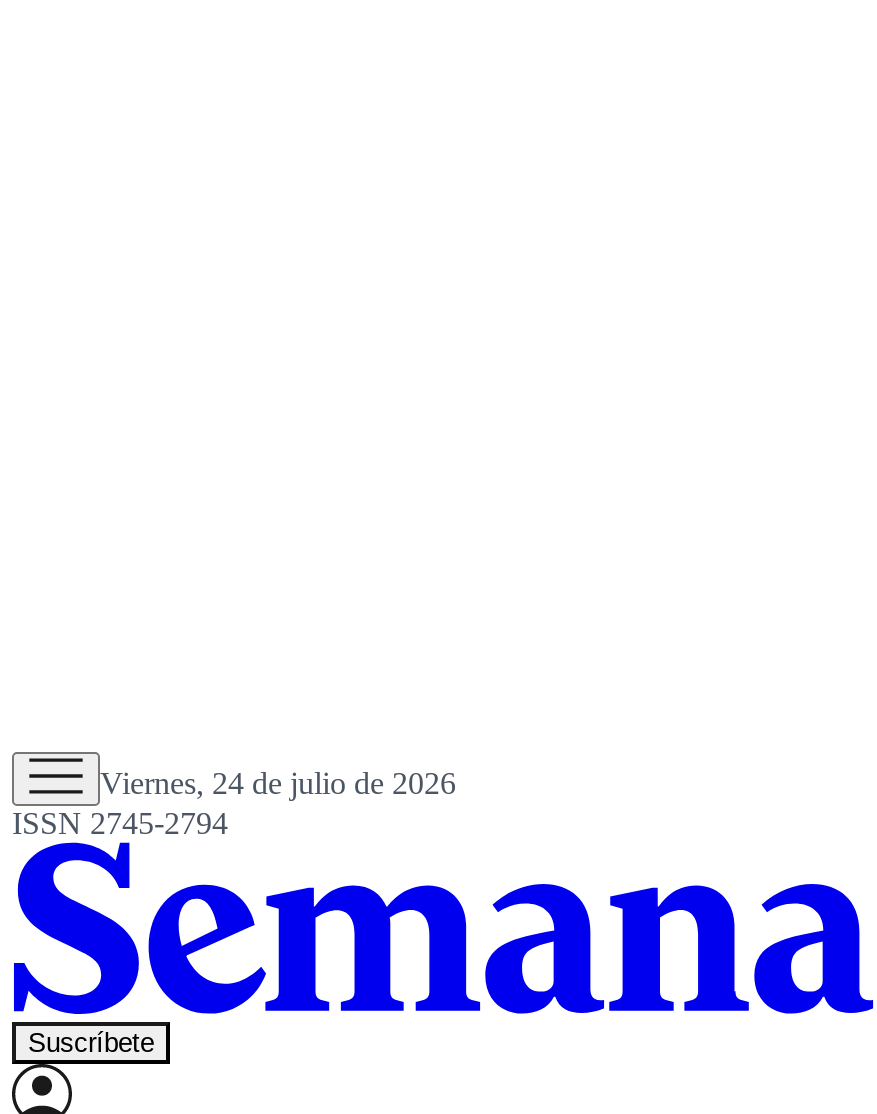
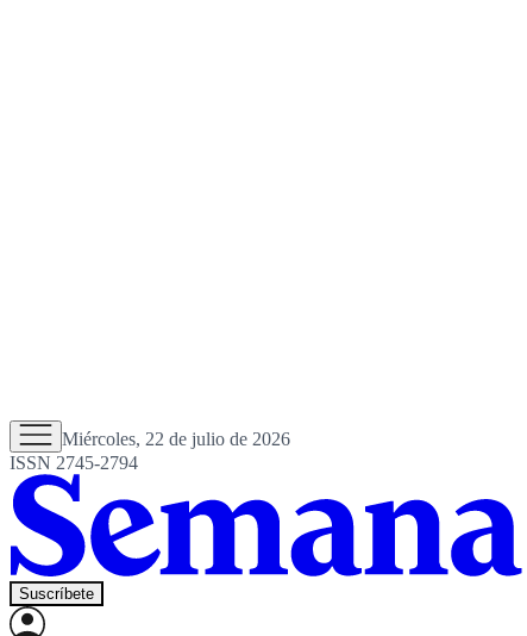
- Viernes, 24 de julio de 2026
+ Miércoles, 22 de julio de 2026
